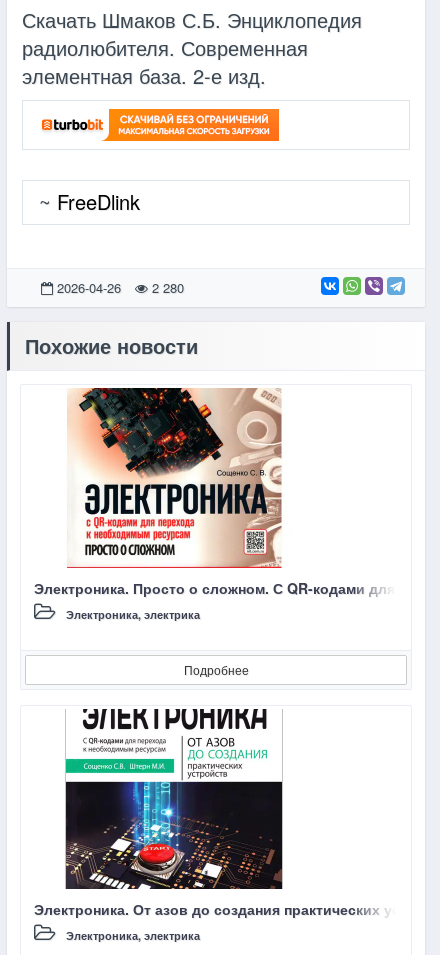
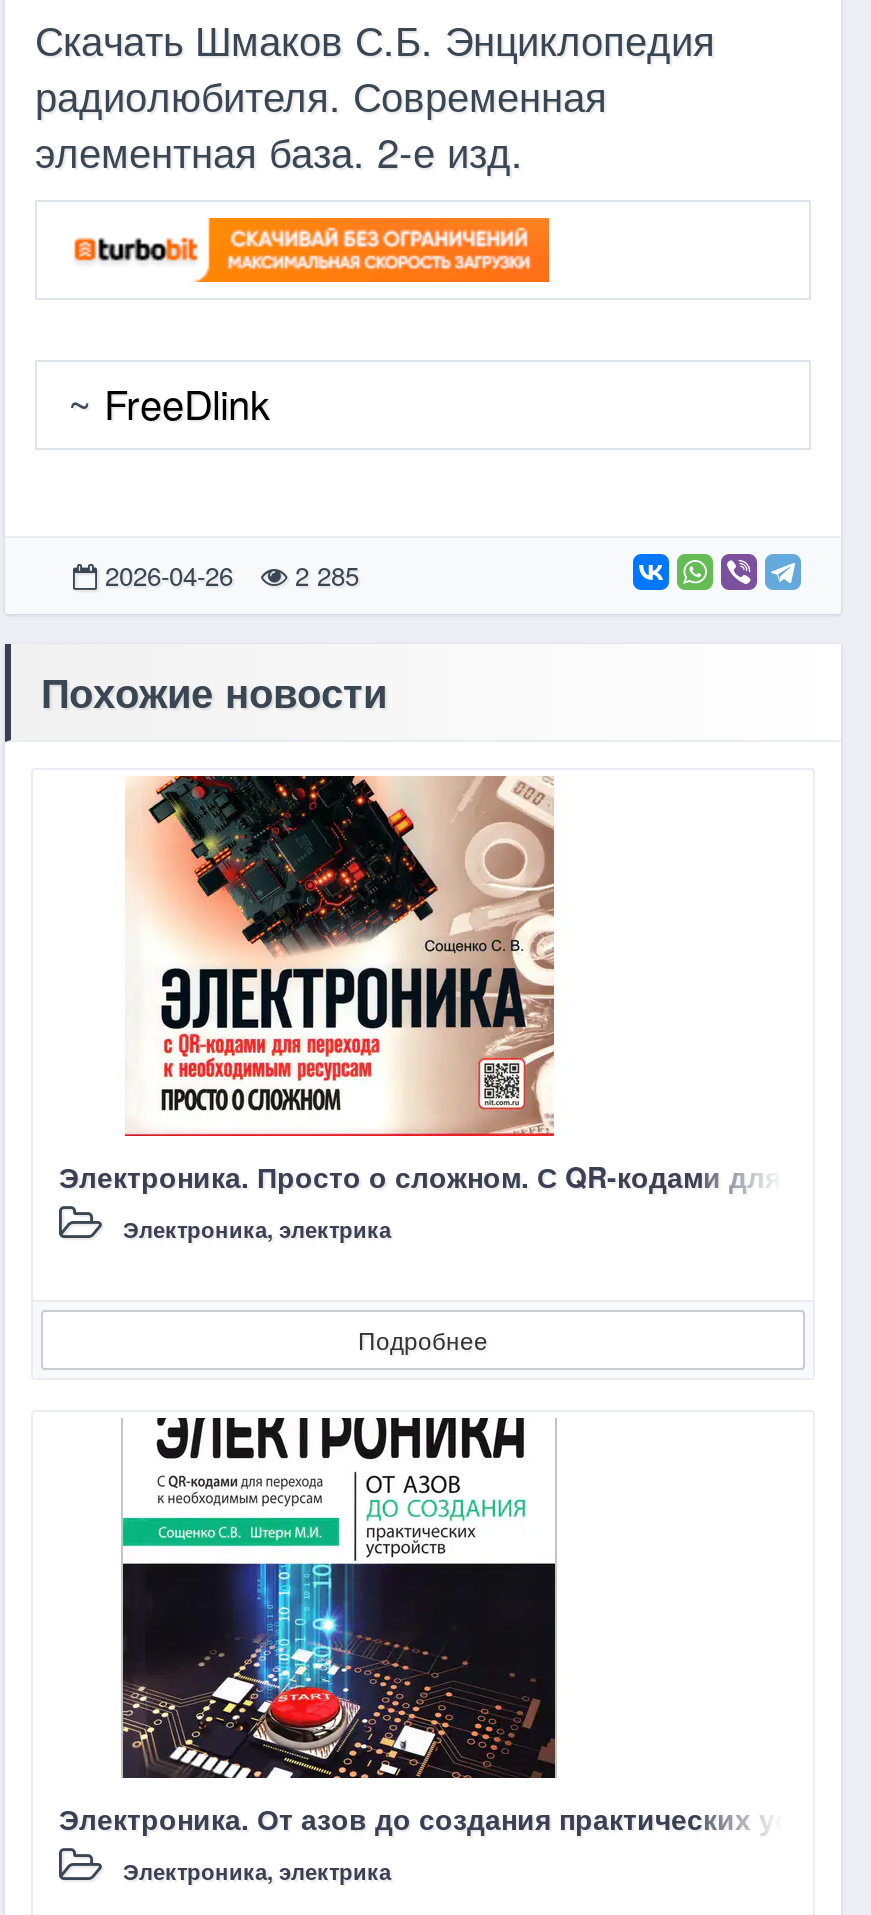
- 2026-04-26 2 280
+ 2026-04-26 2 285
